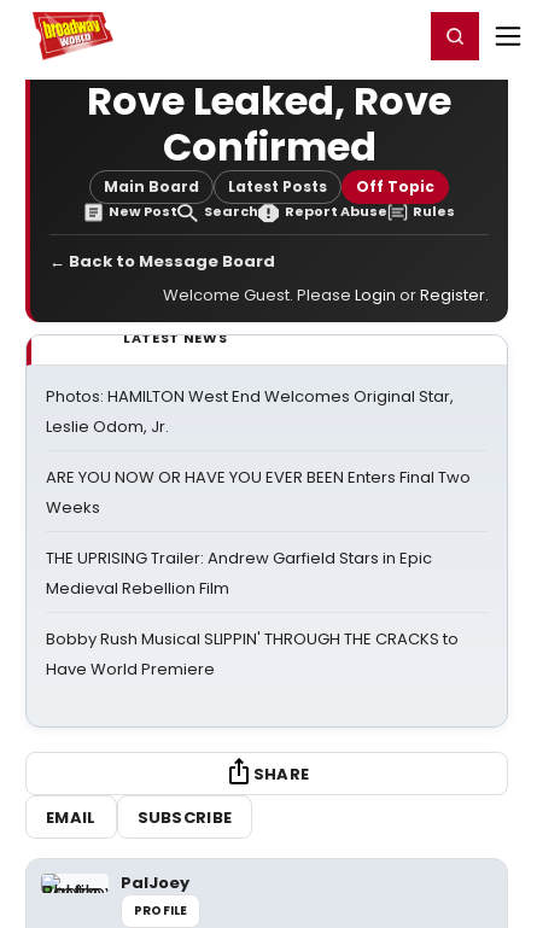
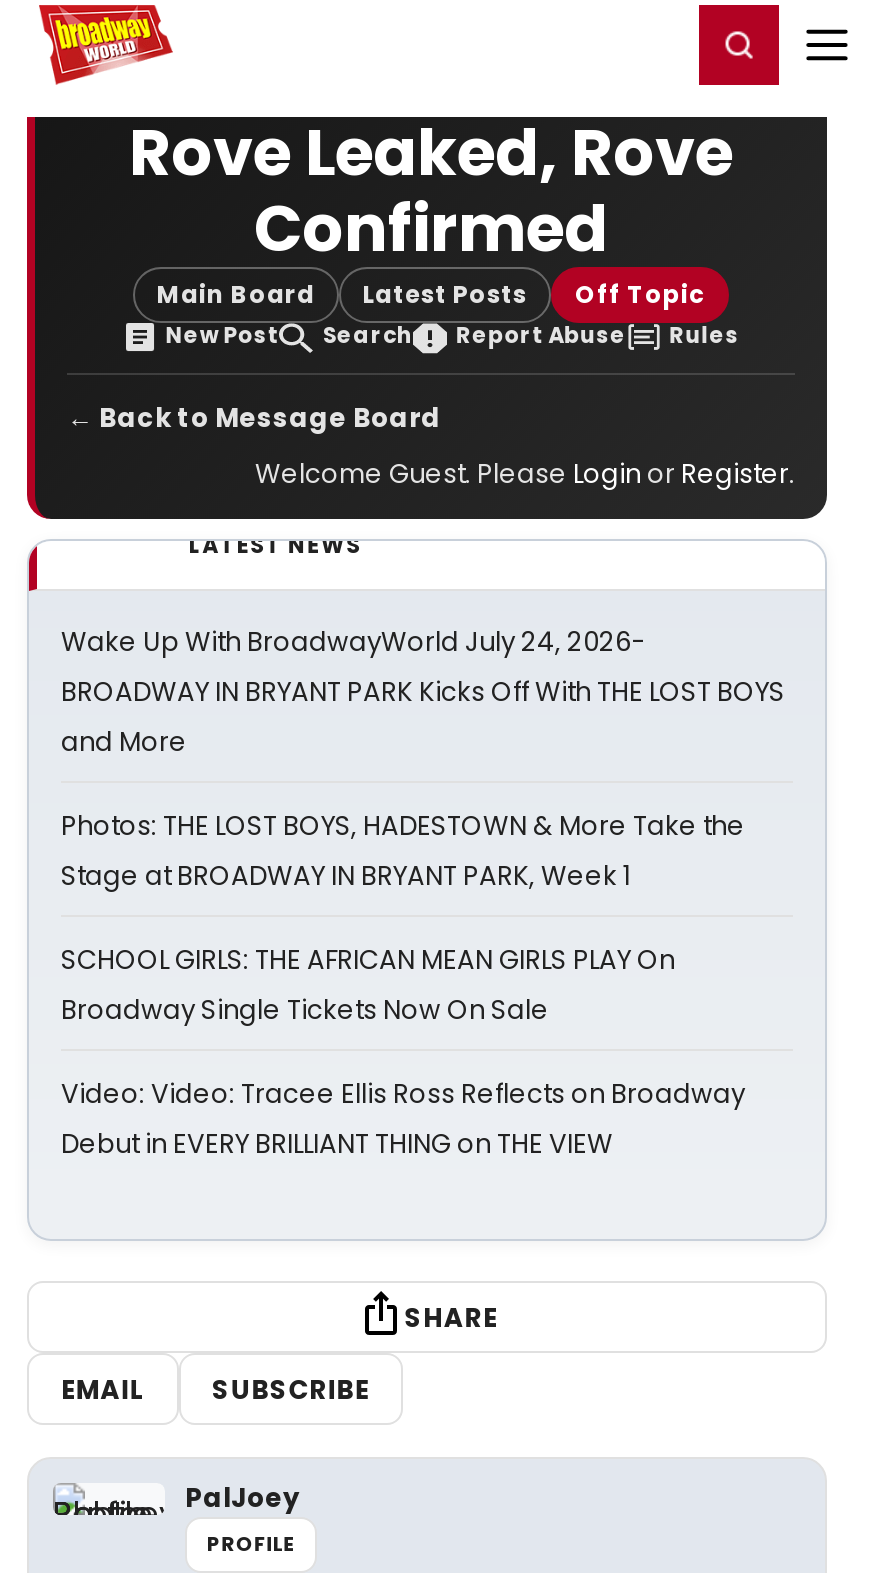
- Photos: HAMILTON West End Welcomes Original Star,
- Leslie Odom, Jr.
+ Wake Up With BroadwayWorld July 24, 2026-
+ BROADWAY IN BRYANT PARK Kicks Off With THE LOST BOYS
+ and More

- ARE YOU NOW OR HAVE YOU EVER BEEN Enters Final Two
- Weeks
+ Photos: THE LOST BOYS, HADESTOWN & More Take the
+ Stage at BROADWAY IN BRYANT PARK, Week 1

- THE UPRISING Trailer: Andrew Garfield Stars in Epic
- Medieval Rebellion Film
+ SCHOOL GIRLS: THE AFRICAN MEAN GIRLS PLAY On
+ Broadway Single Tickets Now On Sale

- Bobby Rush Musical SLIPPIN' THROUGH THE CRACKS to
- Have World Premiere
+ Video: Video: Tracee Ellis Ross Reflects on Broadway
+ Debut in EVERY BRILLIANT THING on THE VIEW
